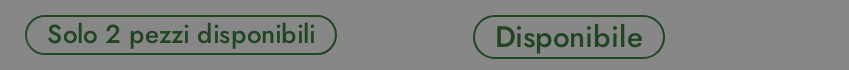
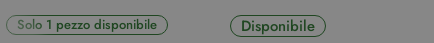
- Solo 2 pezzi disponibili
+ Solo 1 pezzo disponibile
